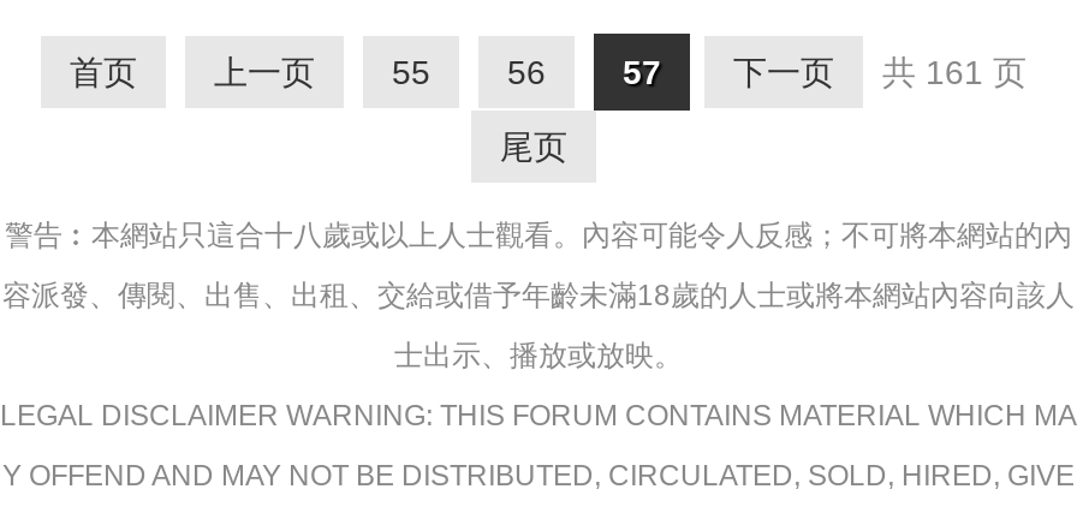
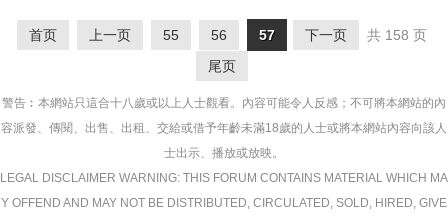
- 首页 上一页 55 56 57 下一页 共 161 页
+ 首页 上一页 55 56 57 下一页 共 158 页
